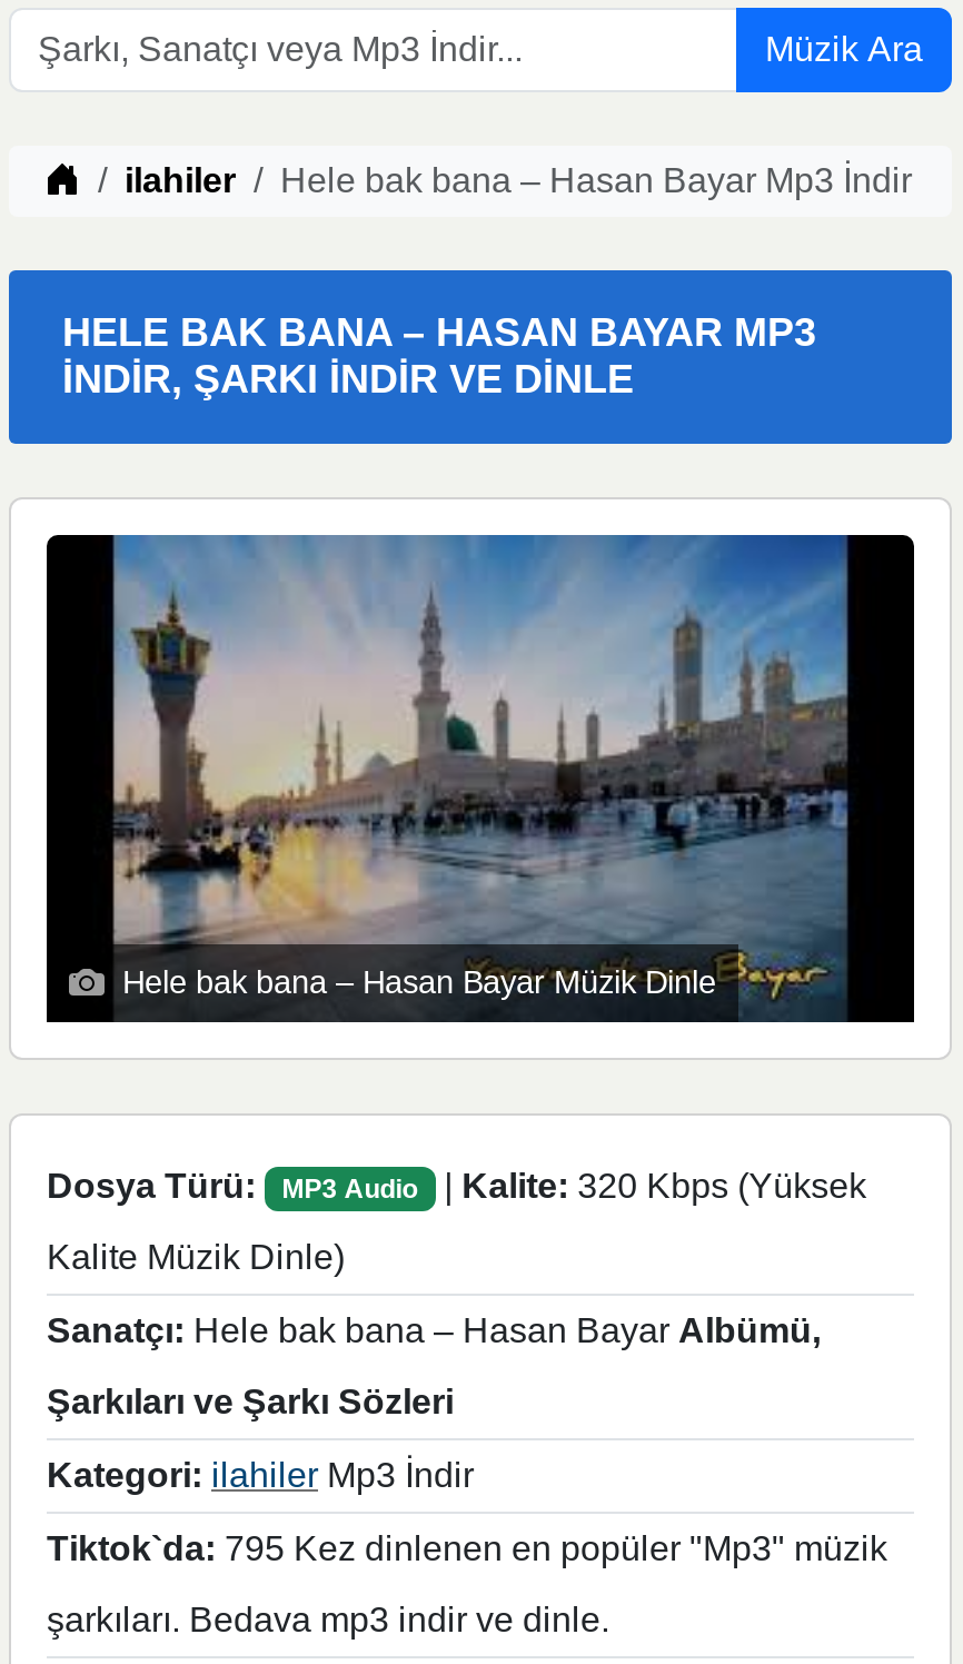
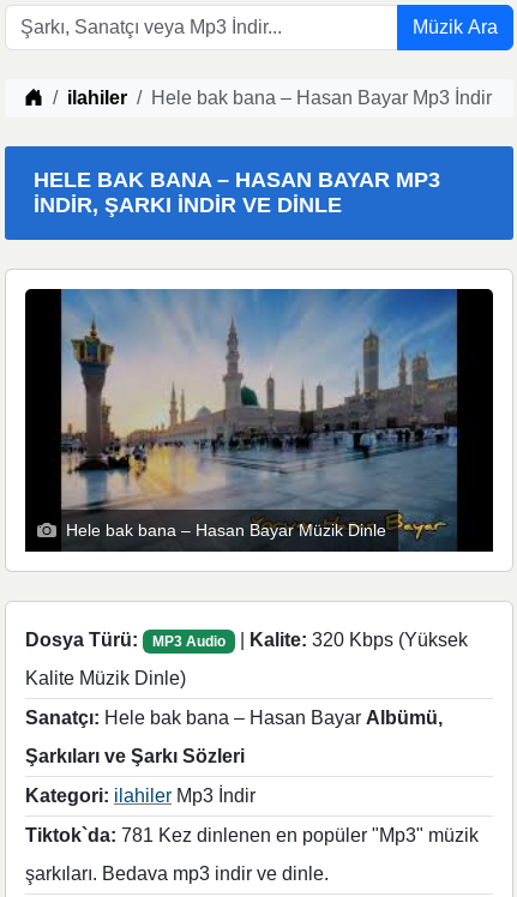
- Tiktok`da: 795 Kez dinlenen en popüler "Mp3" müzik
+ Tiktok`da: 781 Kez dinlenen en popüler "Mp3" müzik
